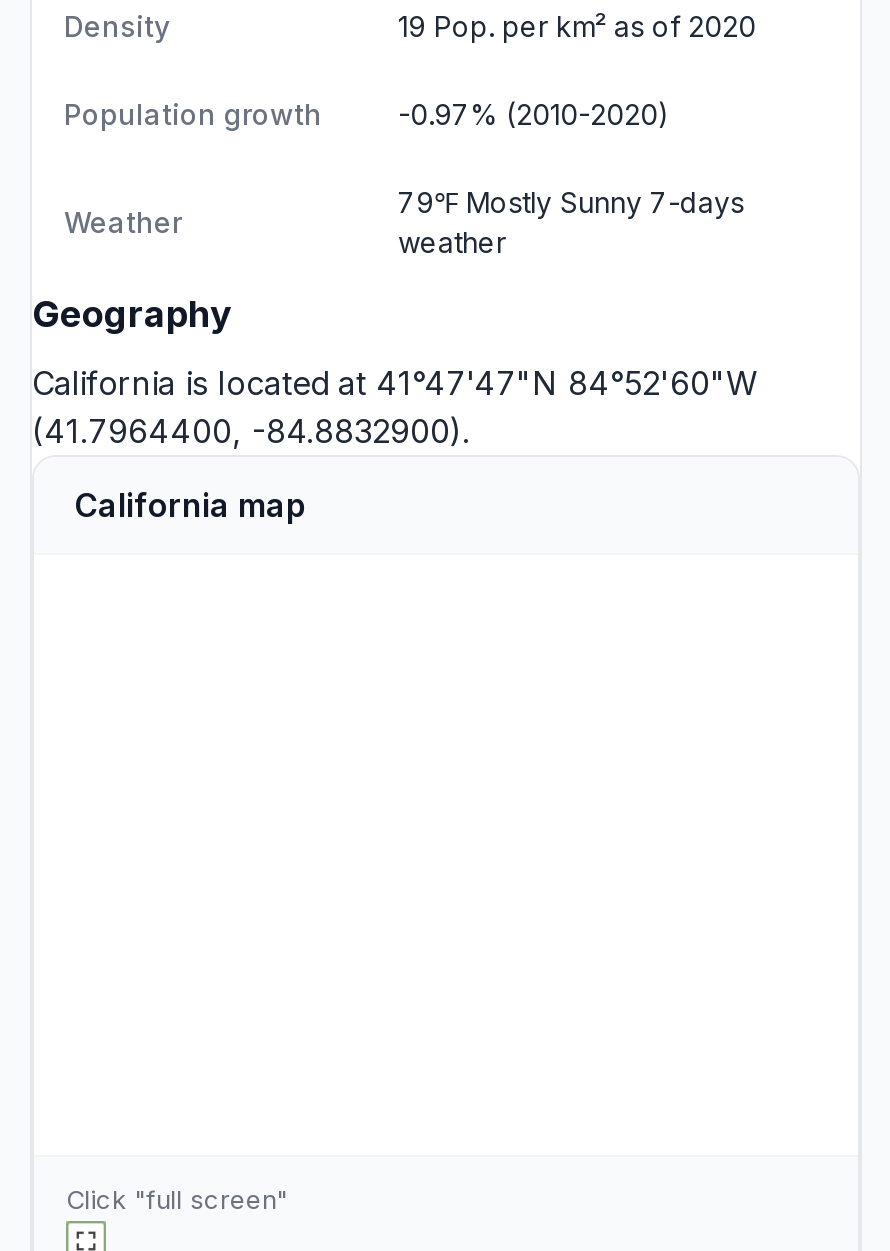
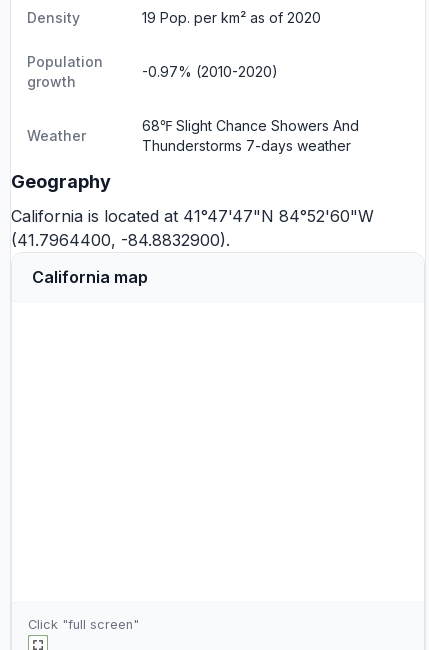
- 79℉ Mostly Sunny 7-days
- weather
+ 68℉ Slight Chance Showers And
+ Thunderstorms 7-days weather
